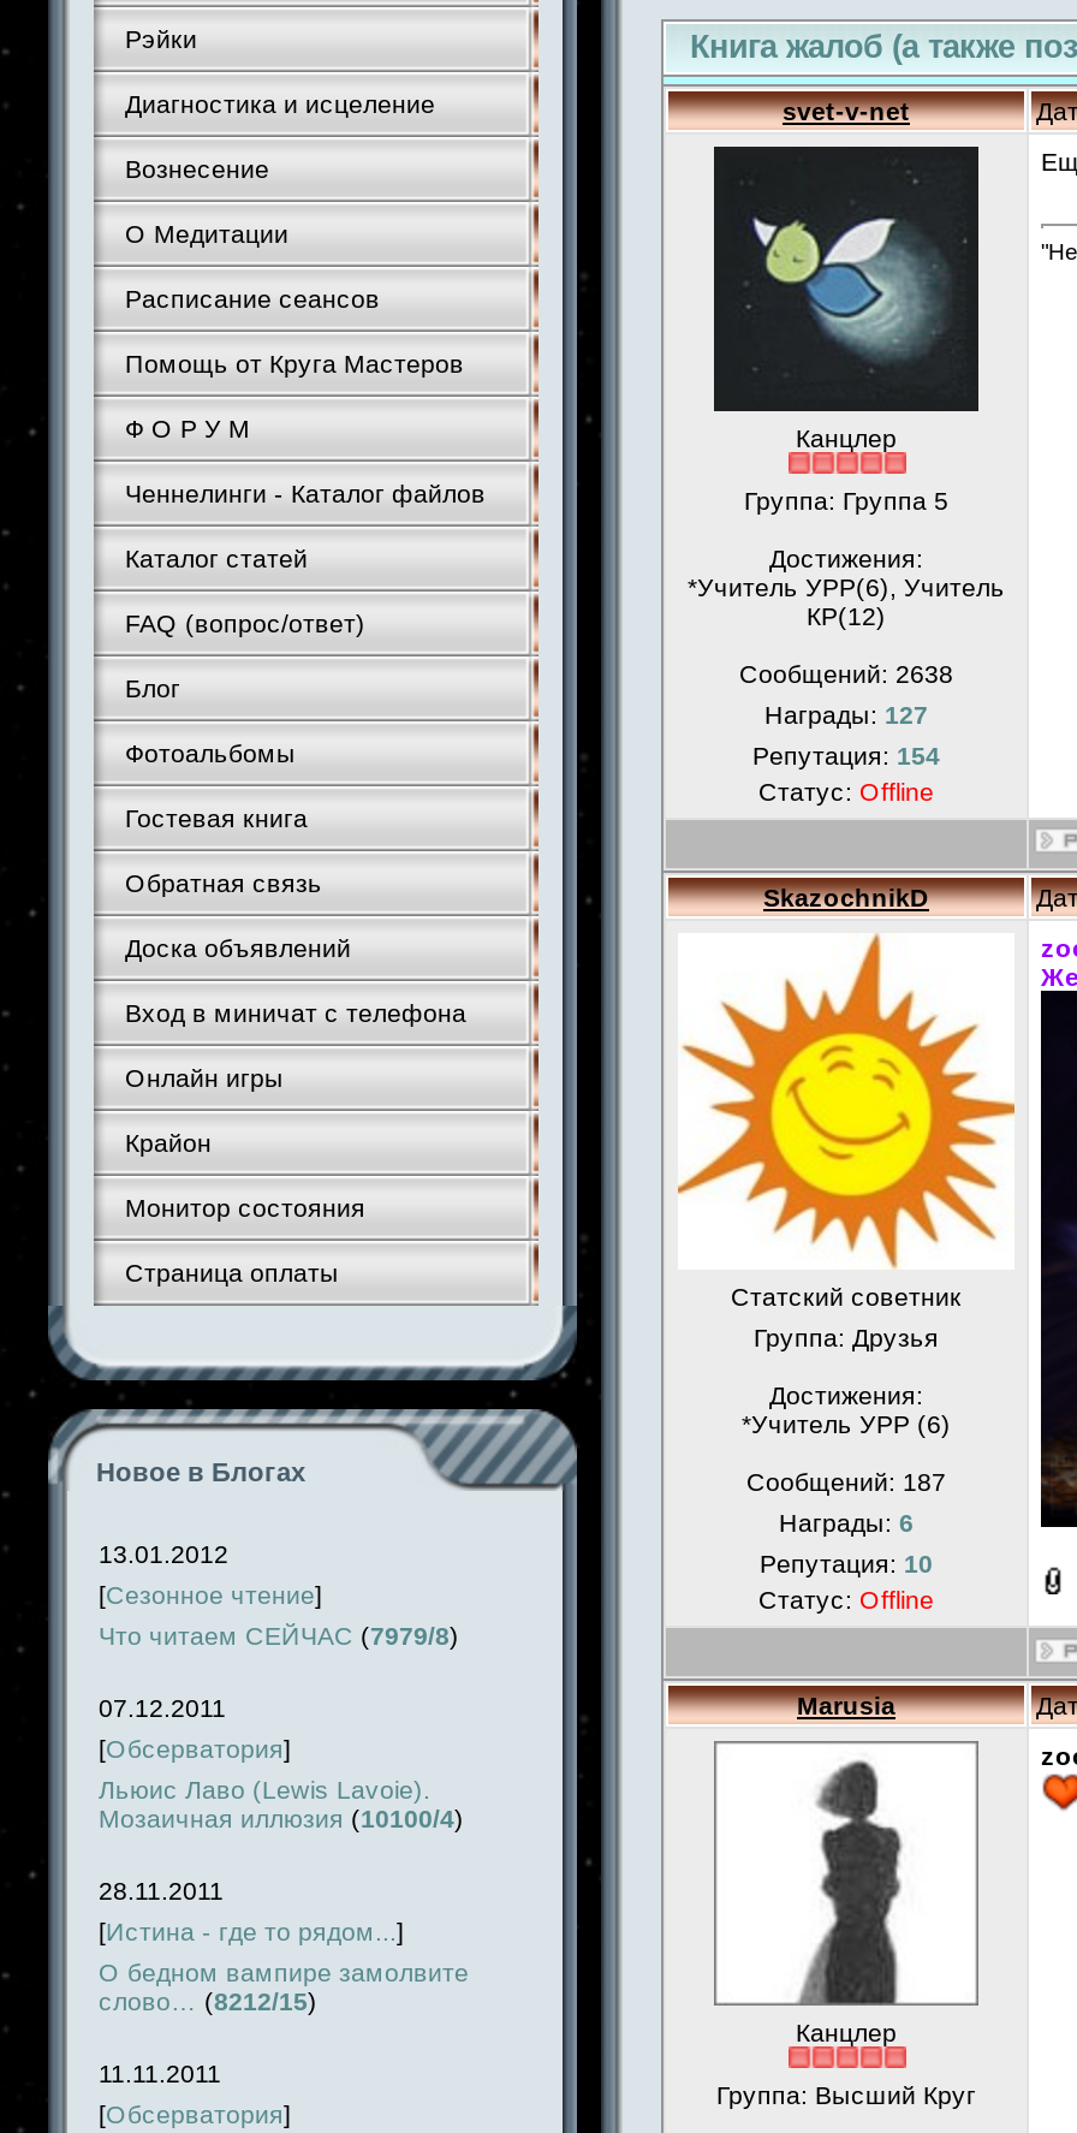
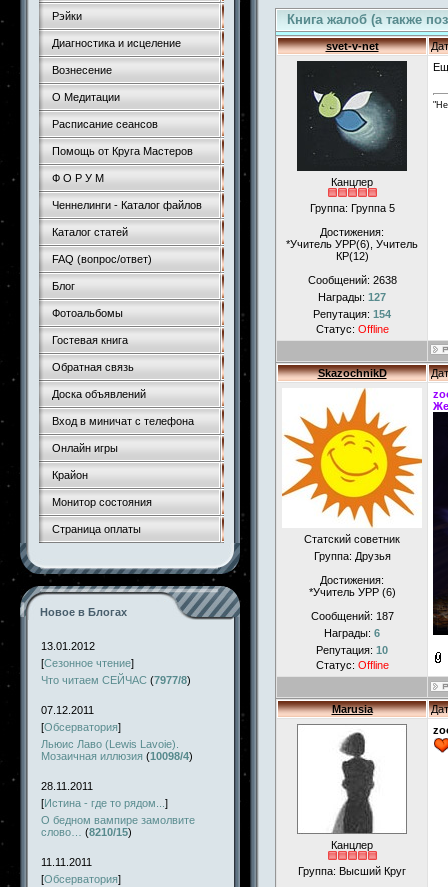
- Что читаем СЕЙЧАС (7979/8)
+ Что читаем СЕЙЧАС (7977/8)

- Мозаичная иллюзия (10100/4)
+ Мозаичная иллюзия (10098/4)

- слово… (8212/15)
+ слово… (8210/15)
